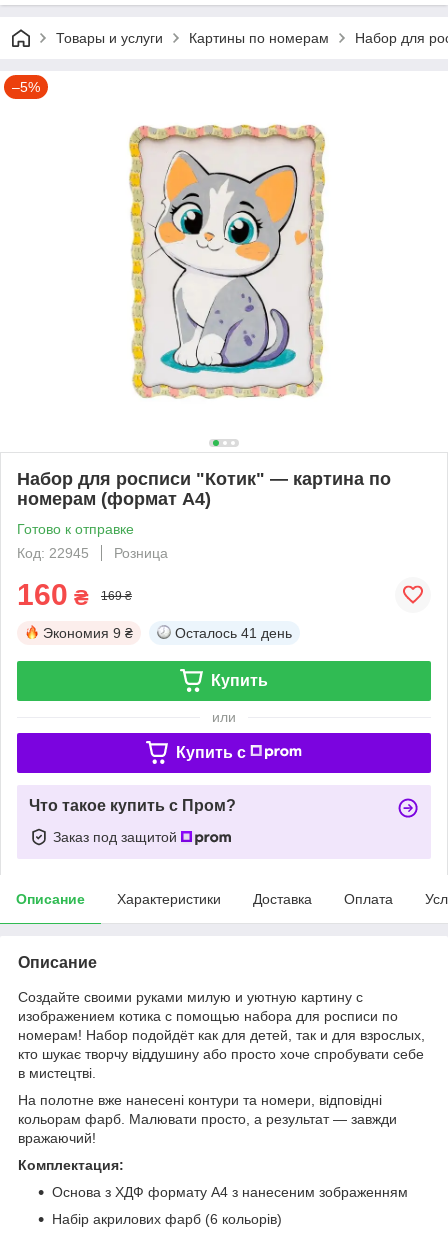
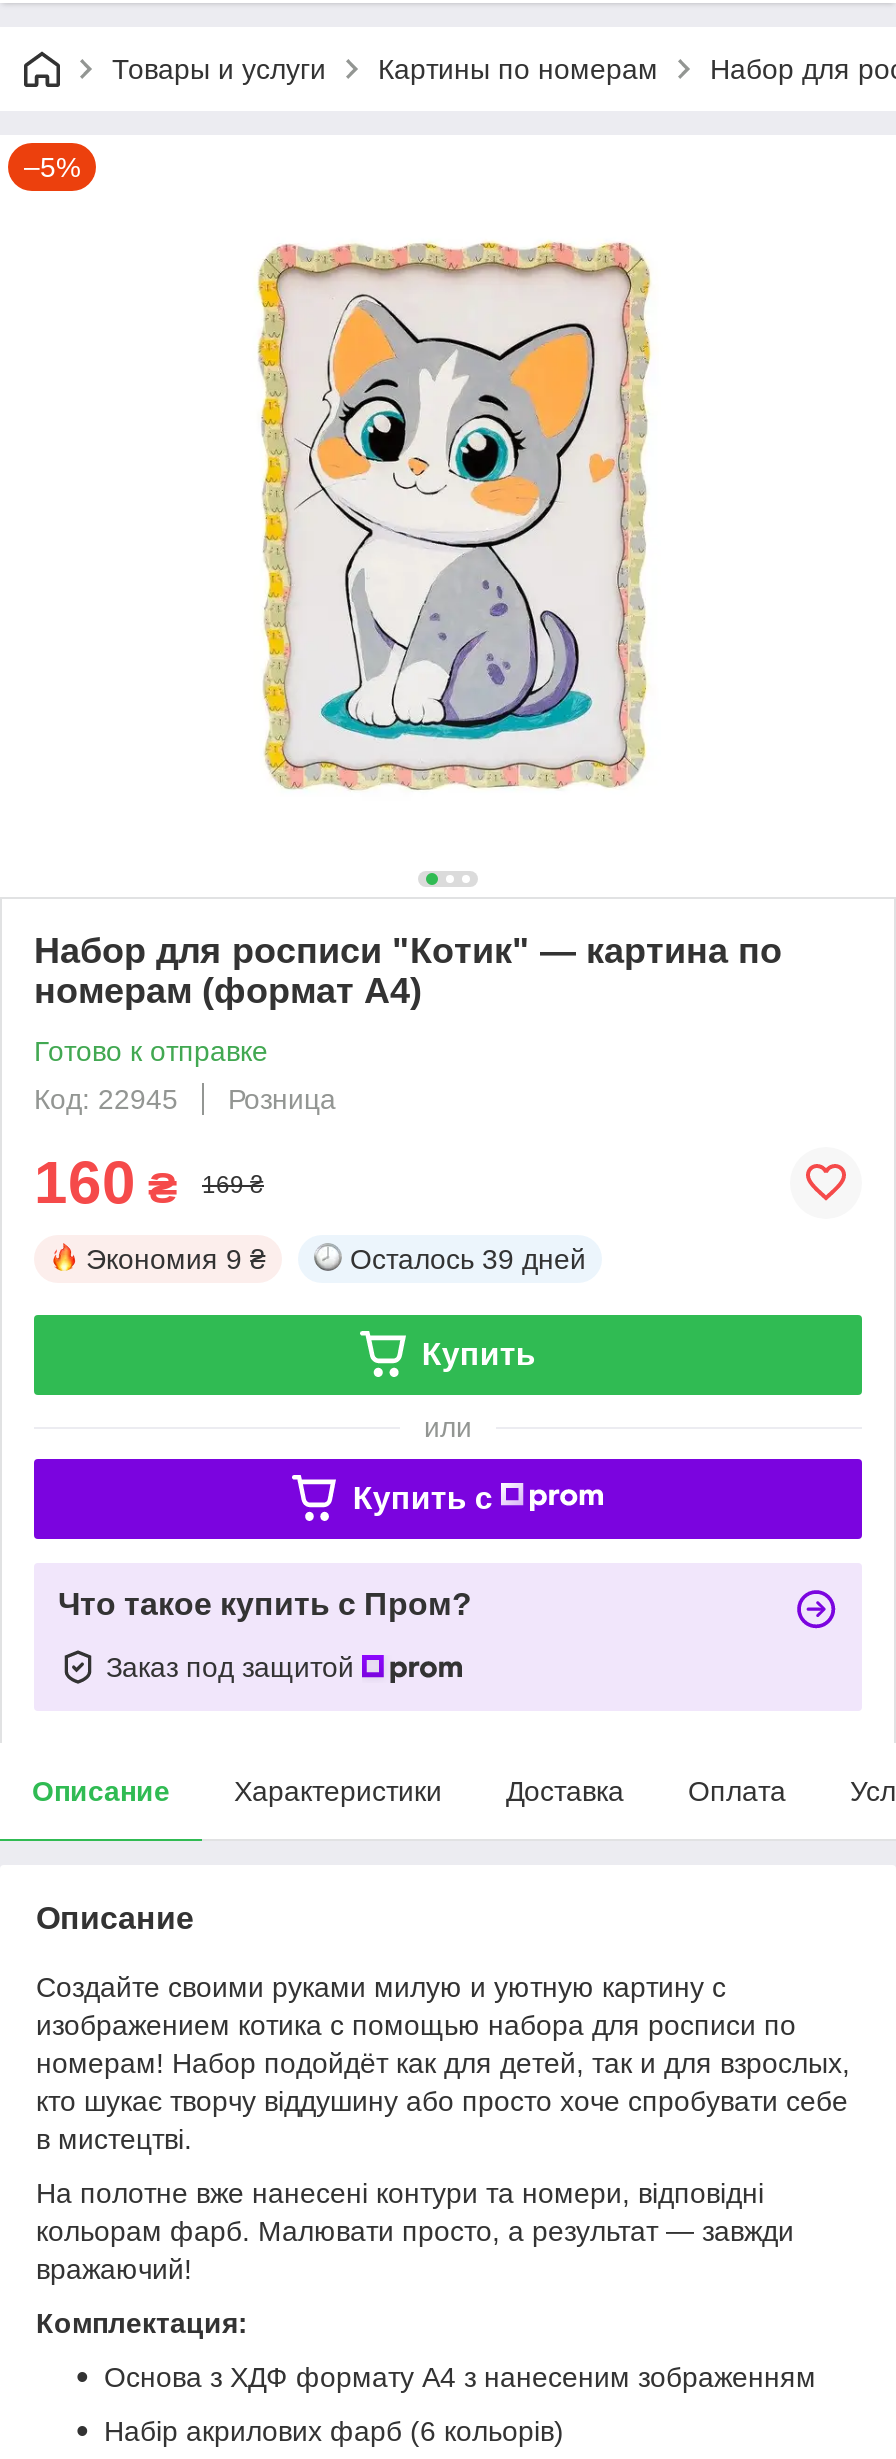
- Осталось 41 день
+ Осталось 39 дней
